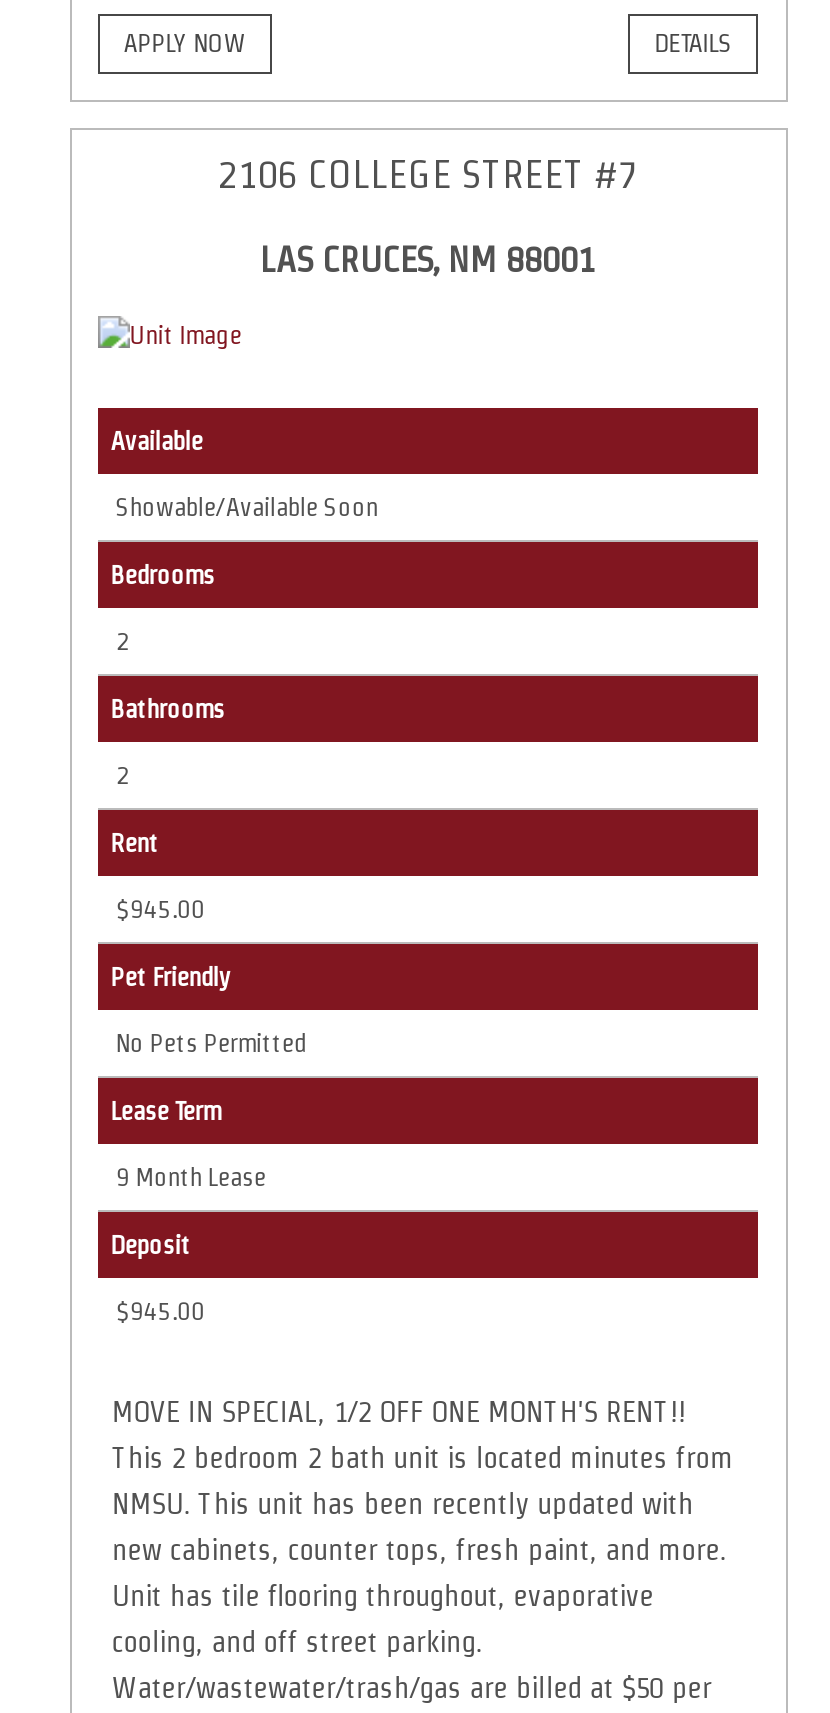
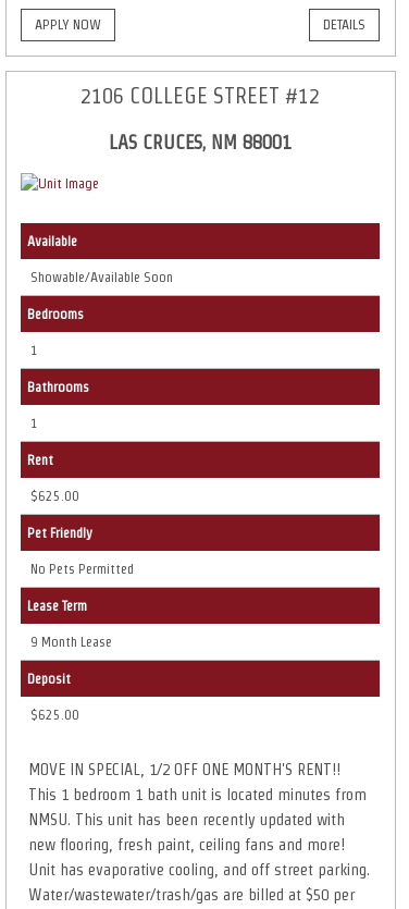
- 2106 COLLEGE STREET #7
+ 2106 COLLEGE STREET #12

- 2
+ 1

- 2
+ 1

- $945.00
+ $625.00

- $945.00
+ $625.00

- This 2 bedroom 2 bath unit is located minutes from
+ This 1 bedroom 1 bath unit is located minutes from

- new cabinets, counter tops, fresh paint, and more.
- Unit has tile flooring throughout, evaporative
- cooling, and off street parking.
+ new flooring, fresh paint, ceiling fans and more!
+ Unit has evaporative cooling, and off street parking.
